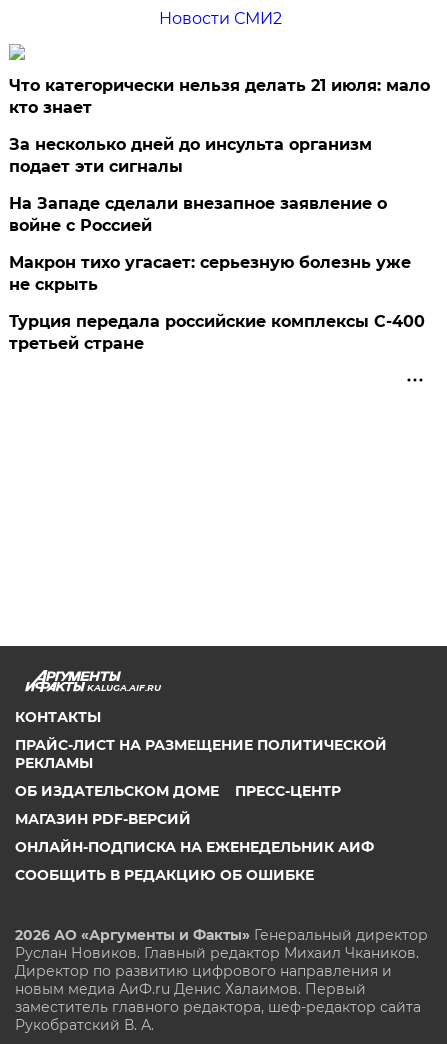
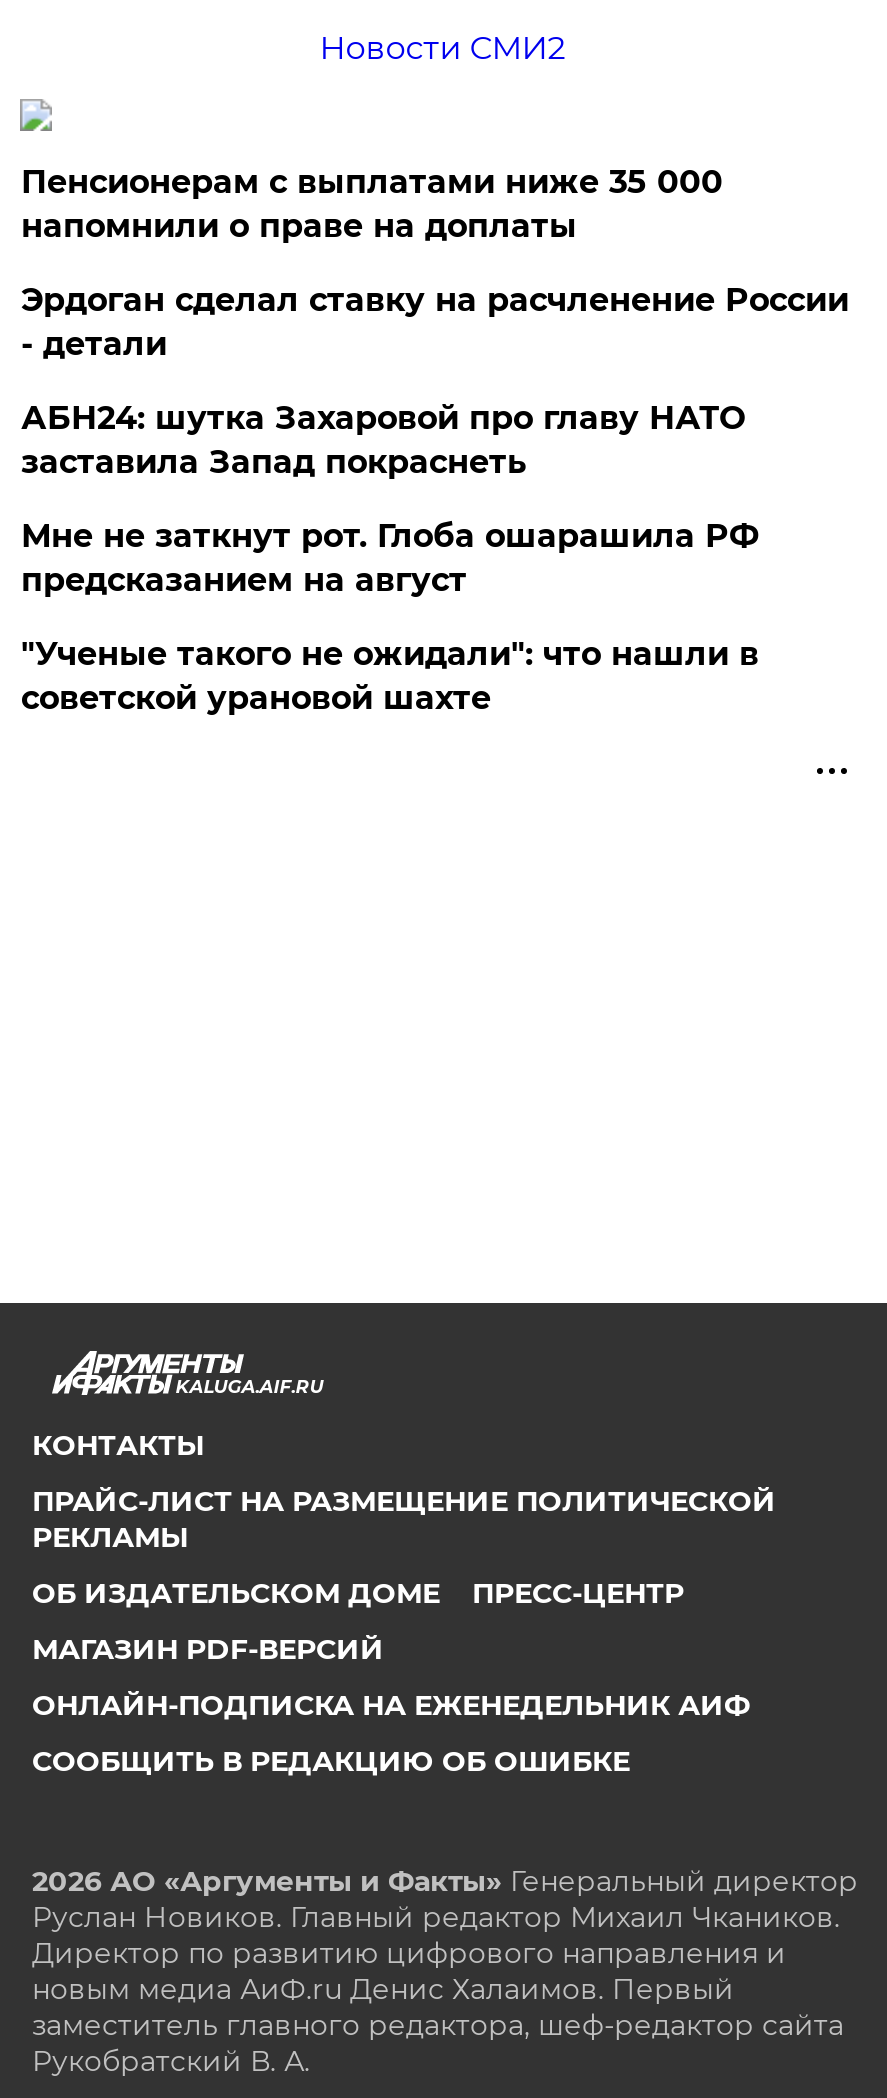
- Что категорически нельзя делать 21 июля: мало
- кто знает
+ Пенсионерам с выплатами ниже 35 000
+ напомнили о праве на доплаты

- За несколько дней до инсульта организм
- подает эти сигналы
+ Эрдоган сделал ставку на расчленение России
+ - детали

- На Западе сделали внезапное заявление о
- войне с Россией
+ АБН24: шутка Захаровой про главу НАТО
+ заставила Запад покраснеть

- Макрон тихо угасает: серьезную болезнь уже
- не скрыть
+ Мне не заткнут рот. Глоба ошарашила РФ
+ предсказанием на август

- Турция передала российские комплексы С-400
- третьей стране
+ "Ученые такого не ожидали": что нашли в
+ советской урановой шахте
